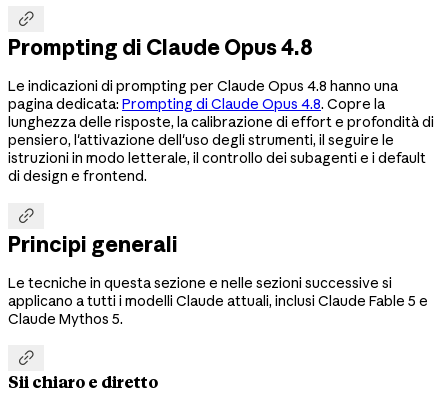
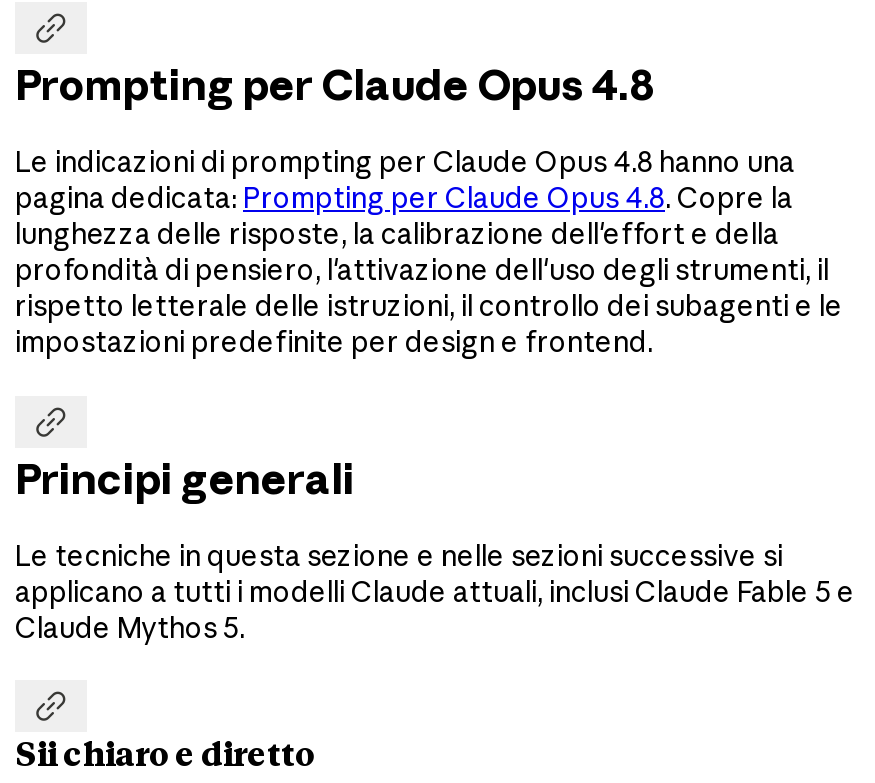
- Prompting di Claude Opus 4.8
+ Prompting per Claude Opus 4.8

- pagina dedicata: Prompting di Claude Opus 4.8. Copre la
- lunghezza delle risposte, la calibrazione di effort e profondità di
- pensiero, l'attivazione dell'uso degli strumenti, il seguire le
- istruzioni in modo letterale, il controllo dei subagenti e i default
- di design e frontend.
+ pagina dedicata: Prompting per Claude Opus 4.8. Copre la
+ lunghezza delle risposte, la calibrazione dell'effort e della
+ profondità di pensiero, l'attivazione dell'uso degli strumenti, il
+ rispetto letterale delle istruzioni, il controllo dei subagenti e le
+ impostazioni predefinite per design e frontend.
